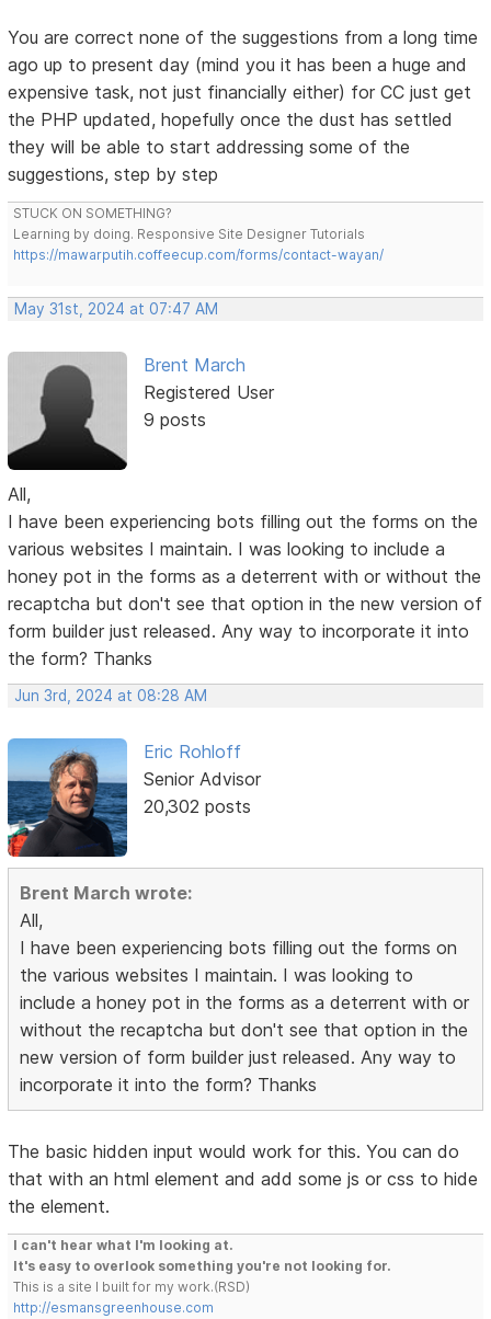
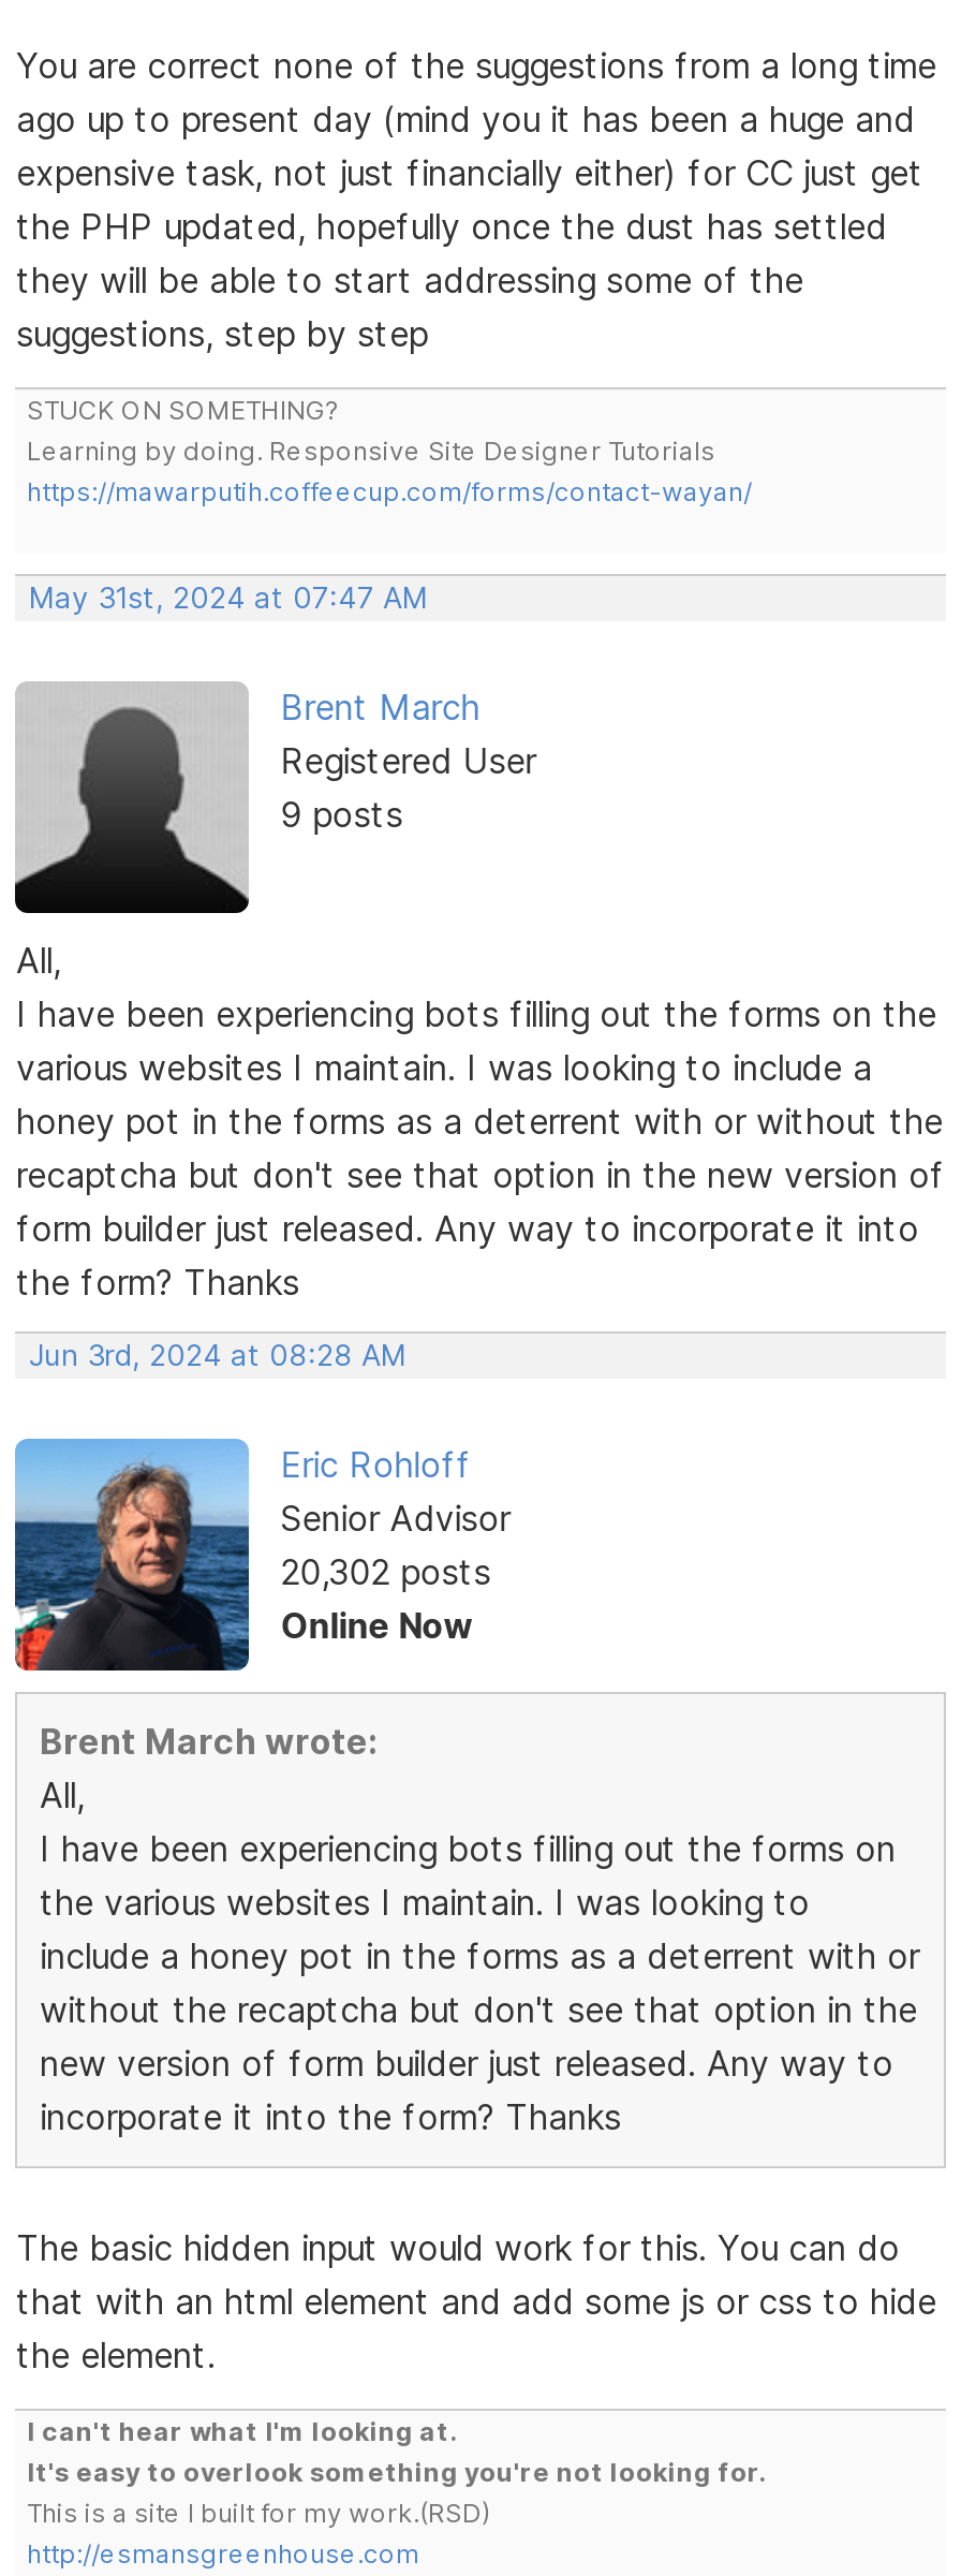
+ Online Now
